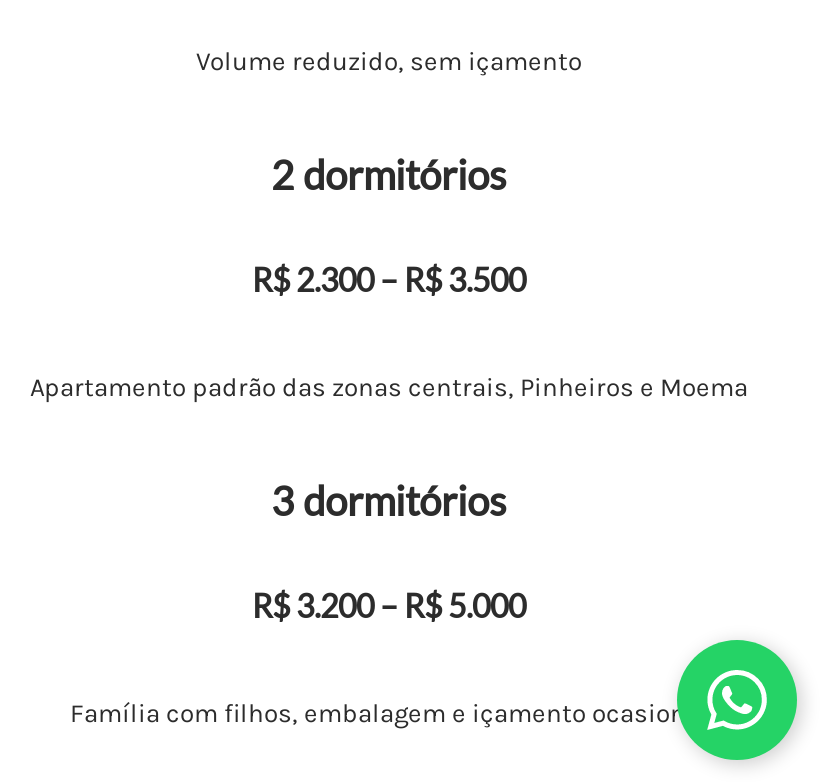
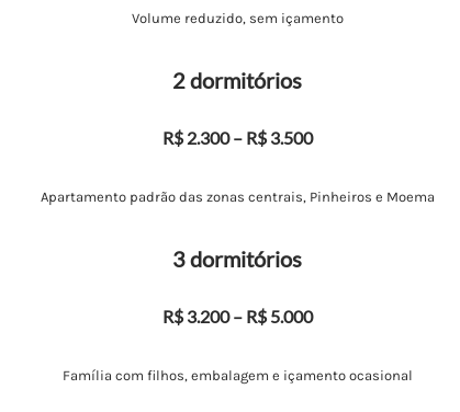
- [image]
